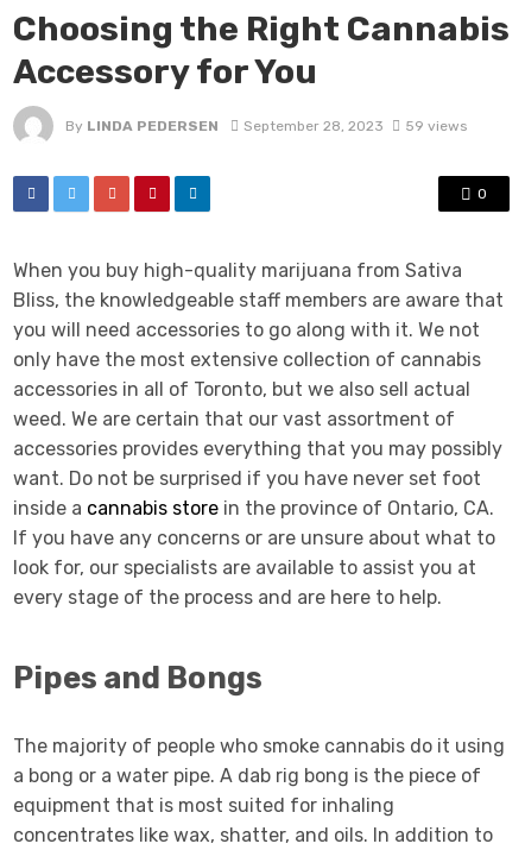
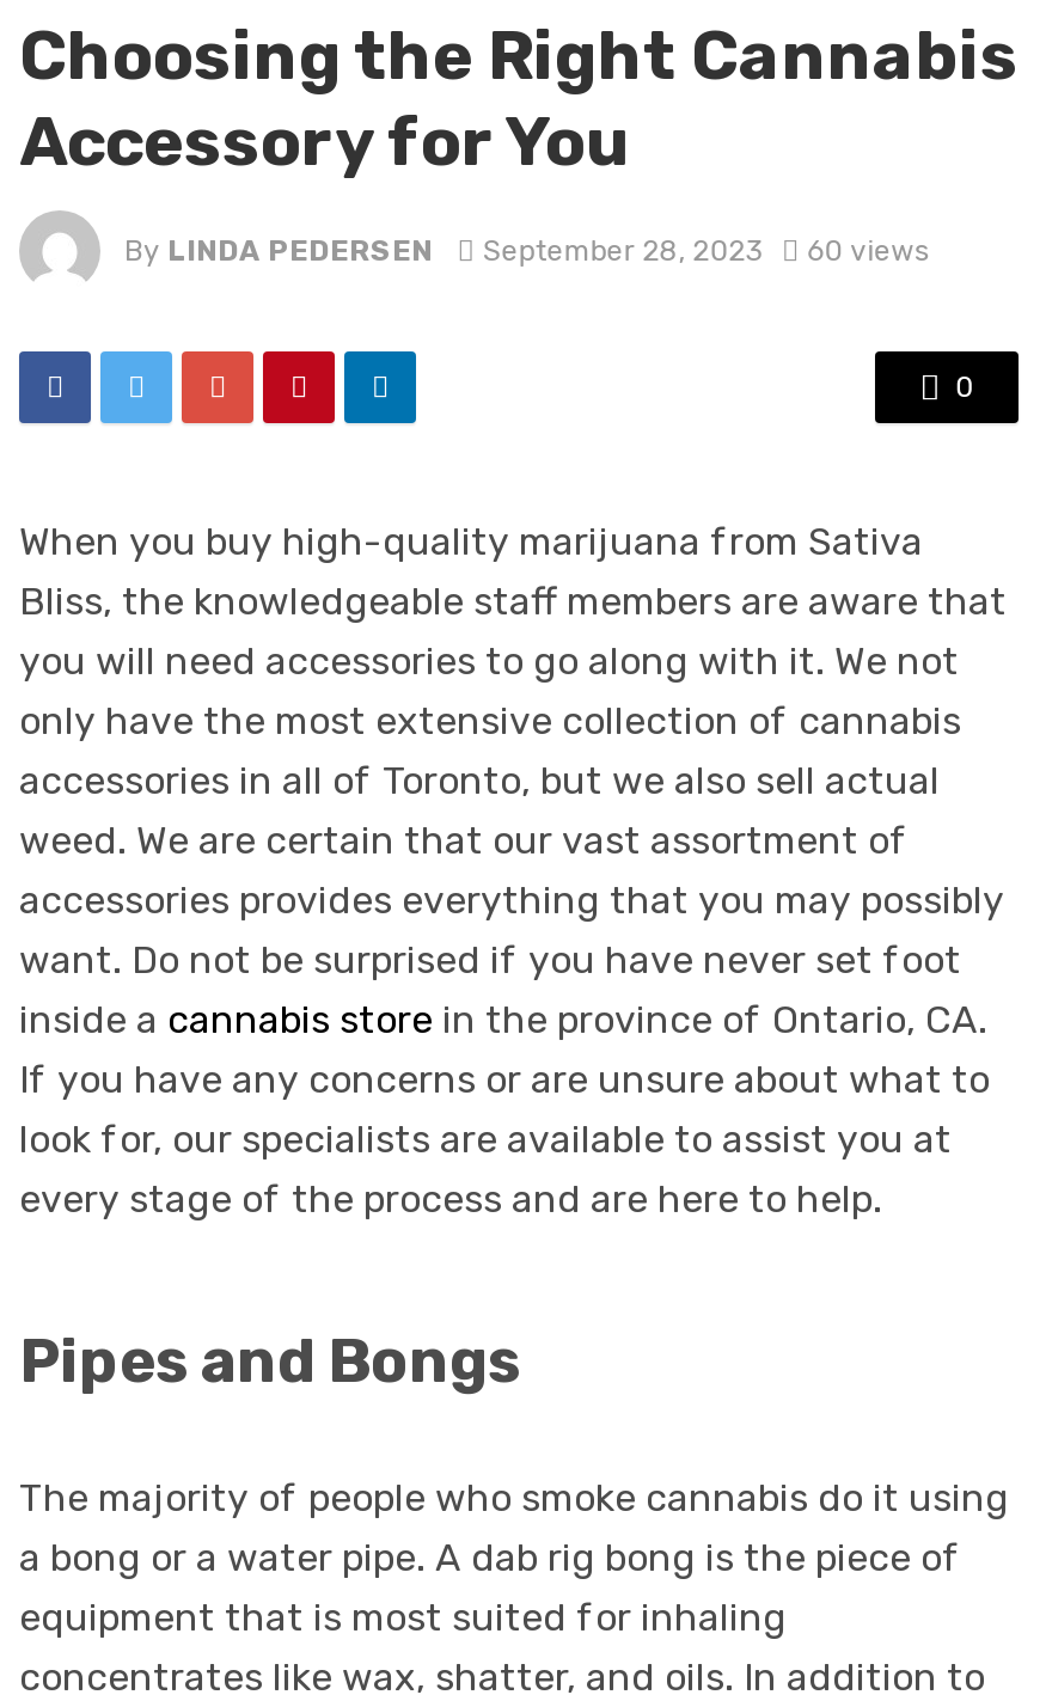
- By LINDA PEDERSEN September 28, 2023 59 views
+ By LINDA PEDERSEN September 28, 2023 60 views
